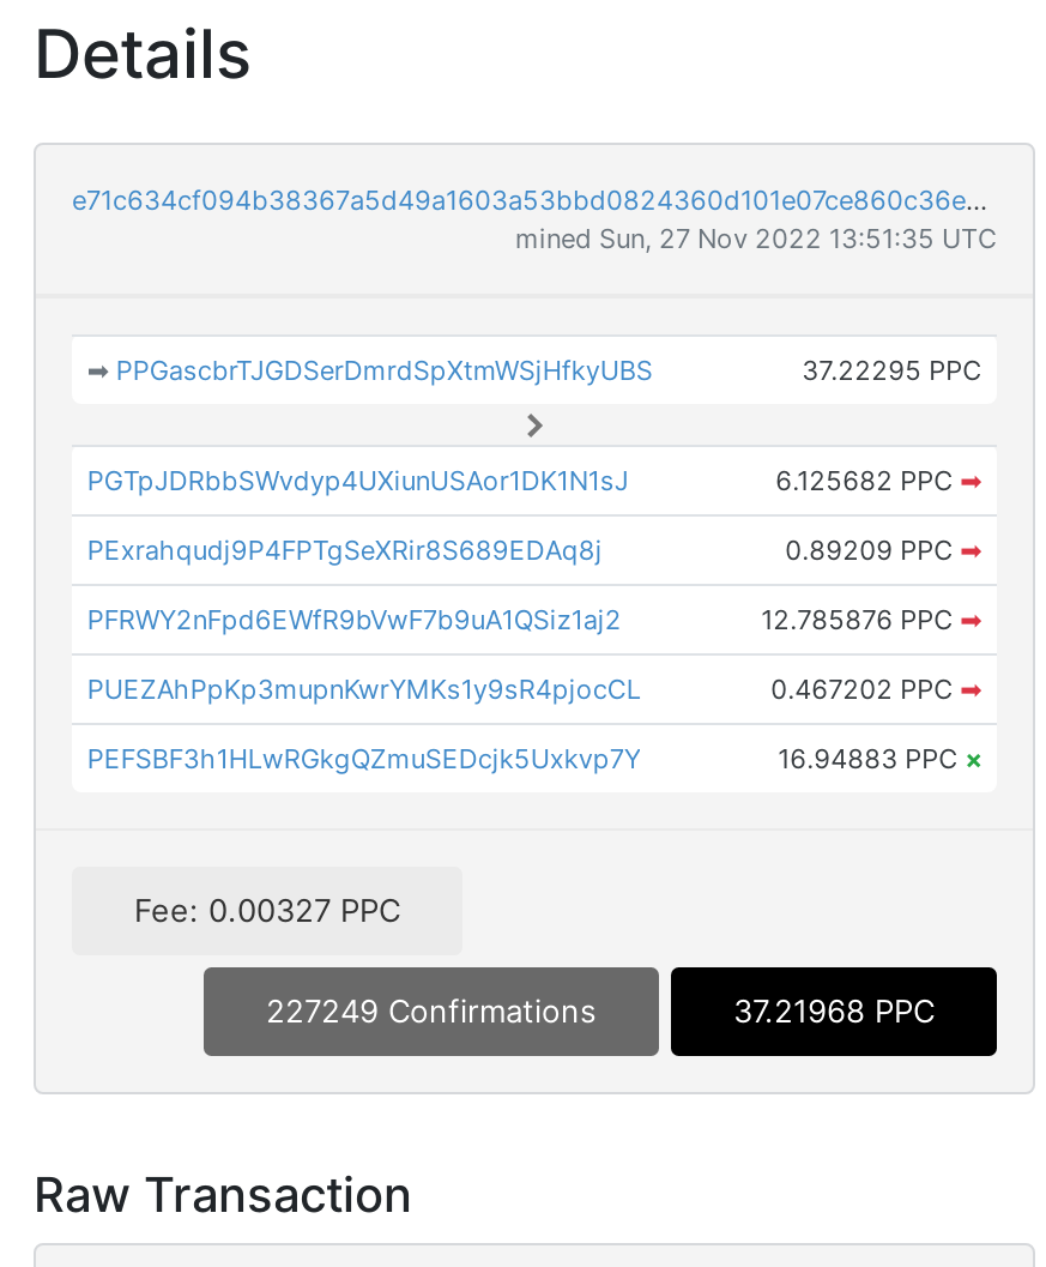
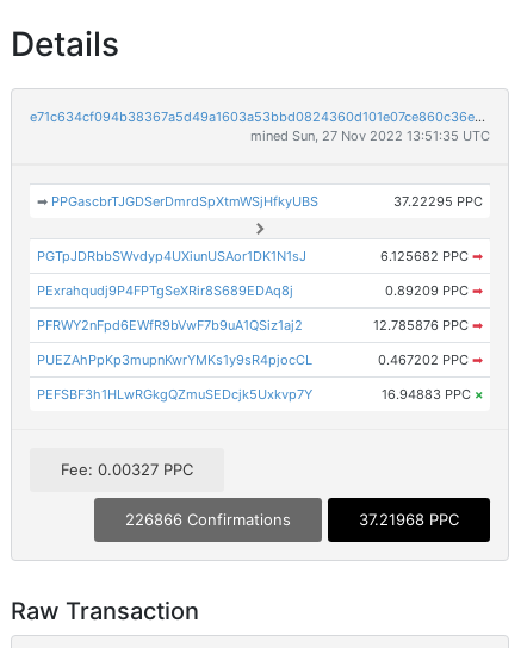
- 227249 Confirmations
+ 226866 Confirmations
